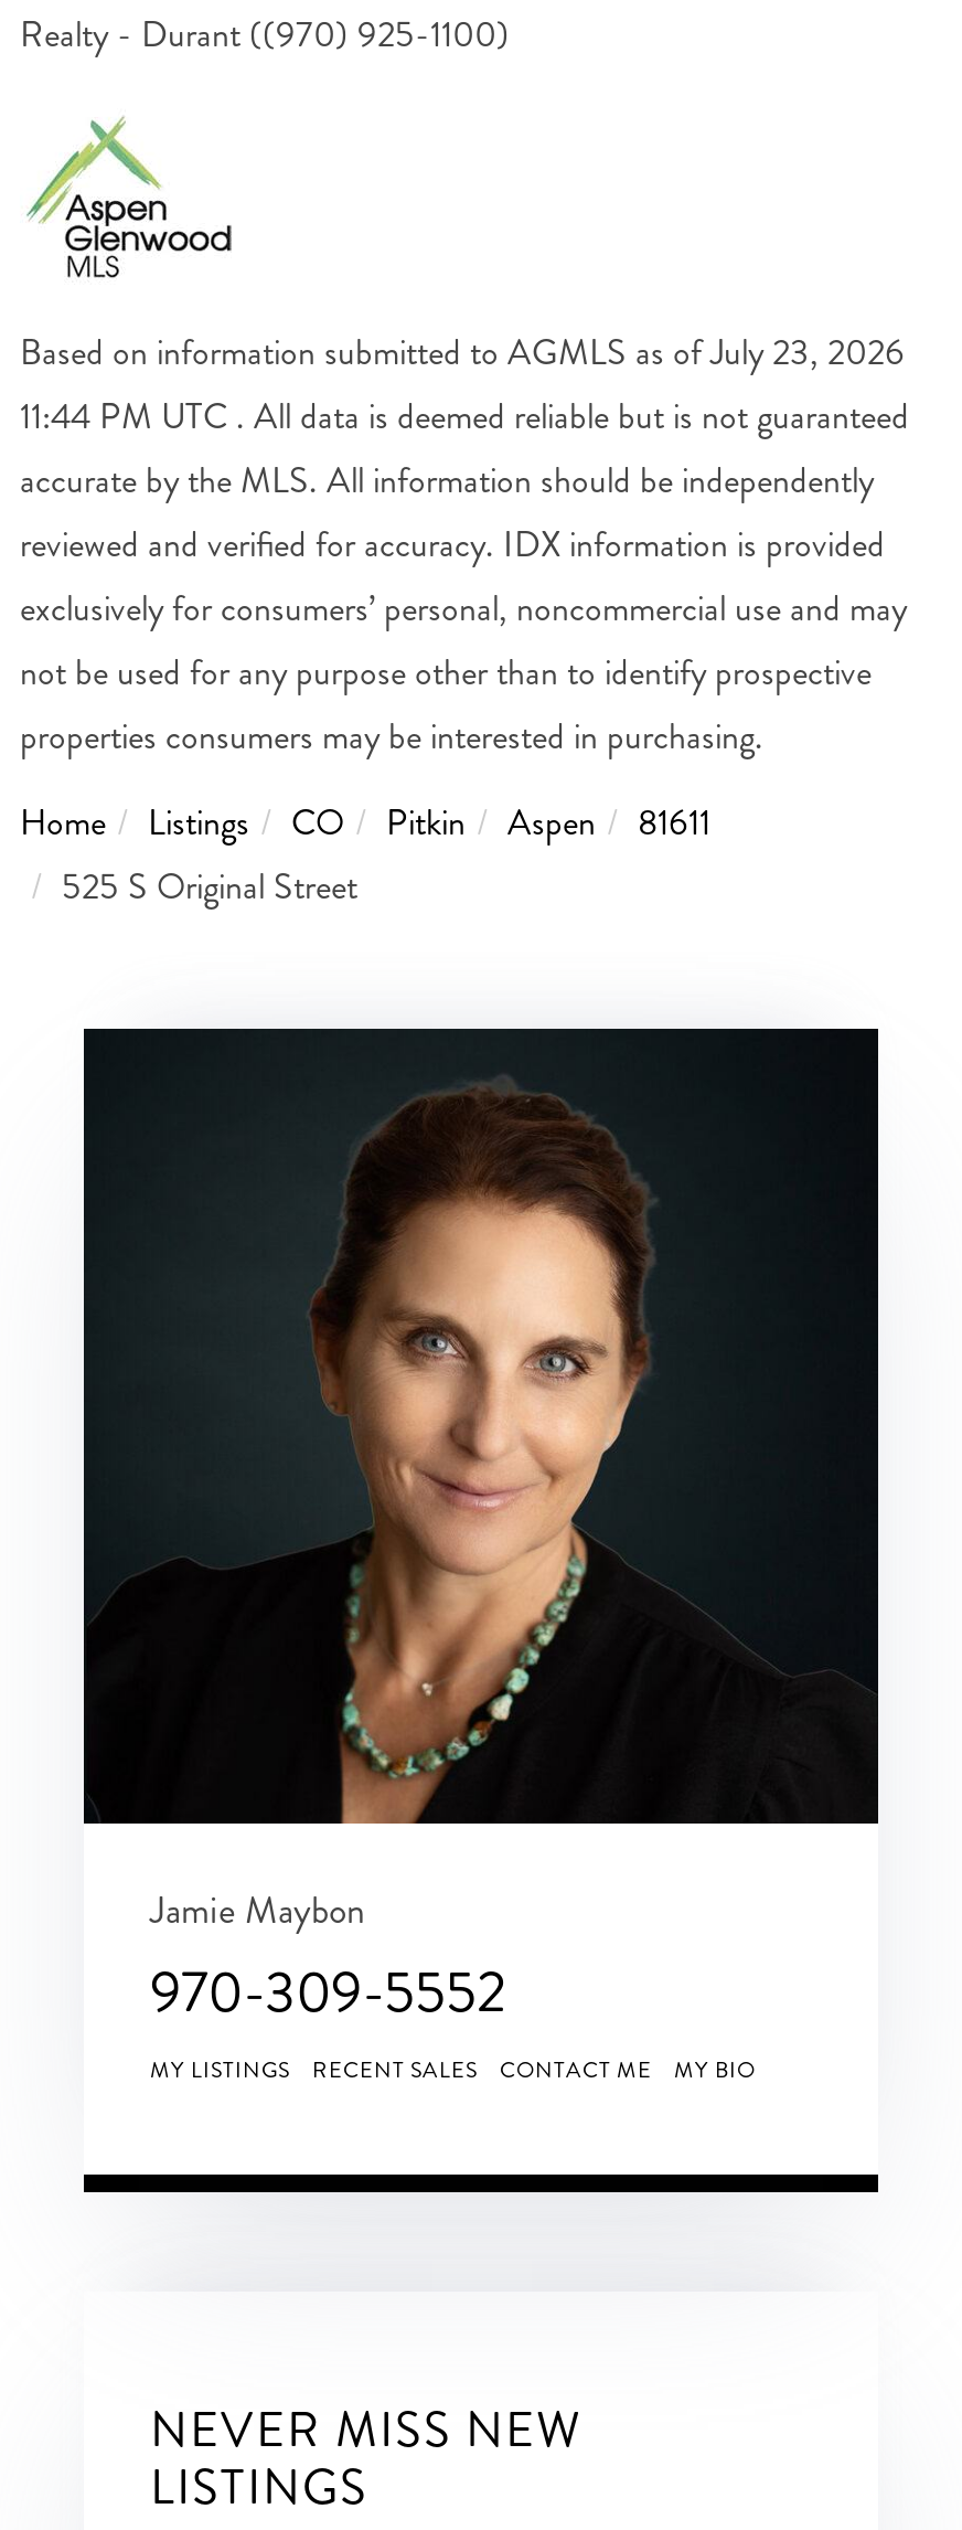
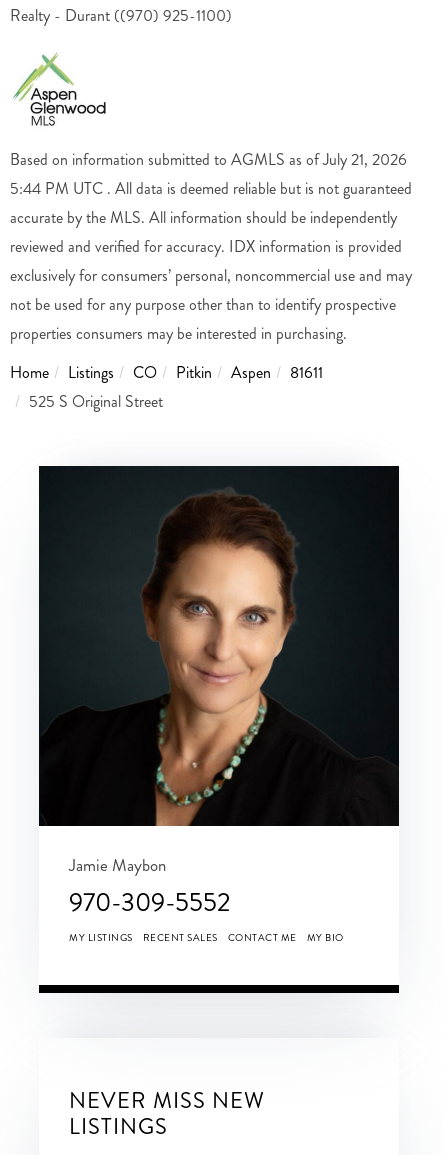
- Based on information submitted to AGMLS as of July 23, 2026
+ Based on information submitted to AGMLS as of July 21, 2026

- 11:44 PM UTC . All data is deemed reliable but is not guaranteed
+ 5:44 PM UTC . All data is deemed reliable but is not guaranteed
